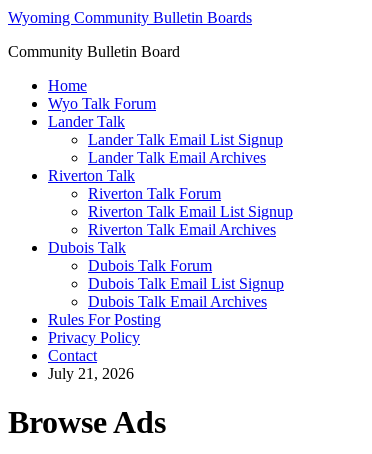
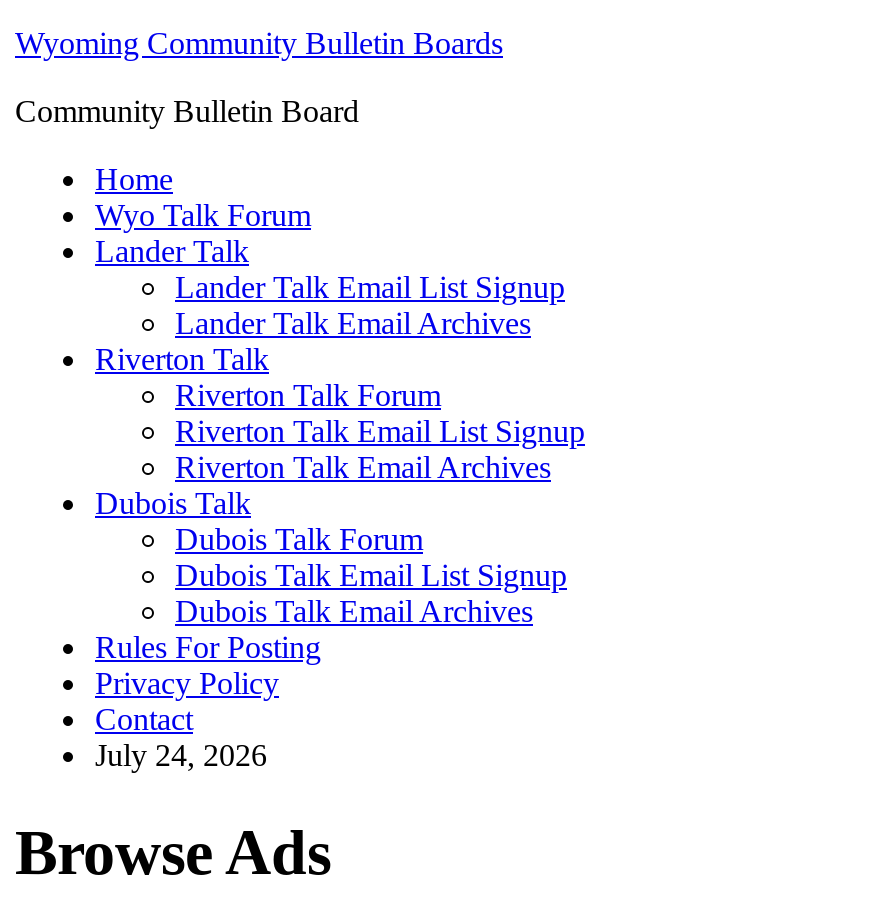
- July 21, 2026
+ July 24, 2026
